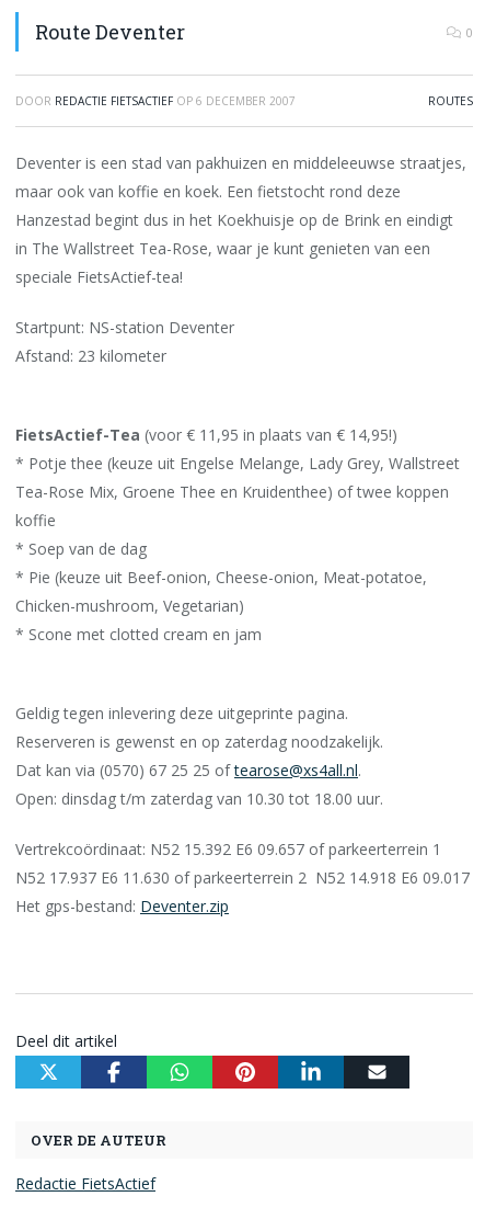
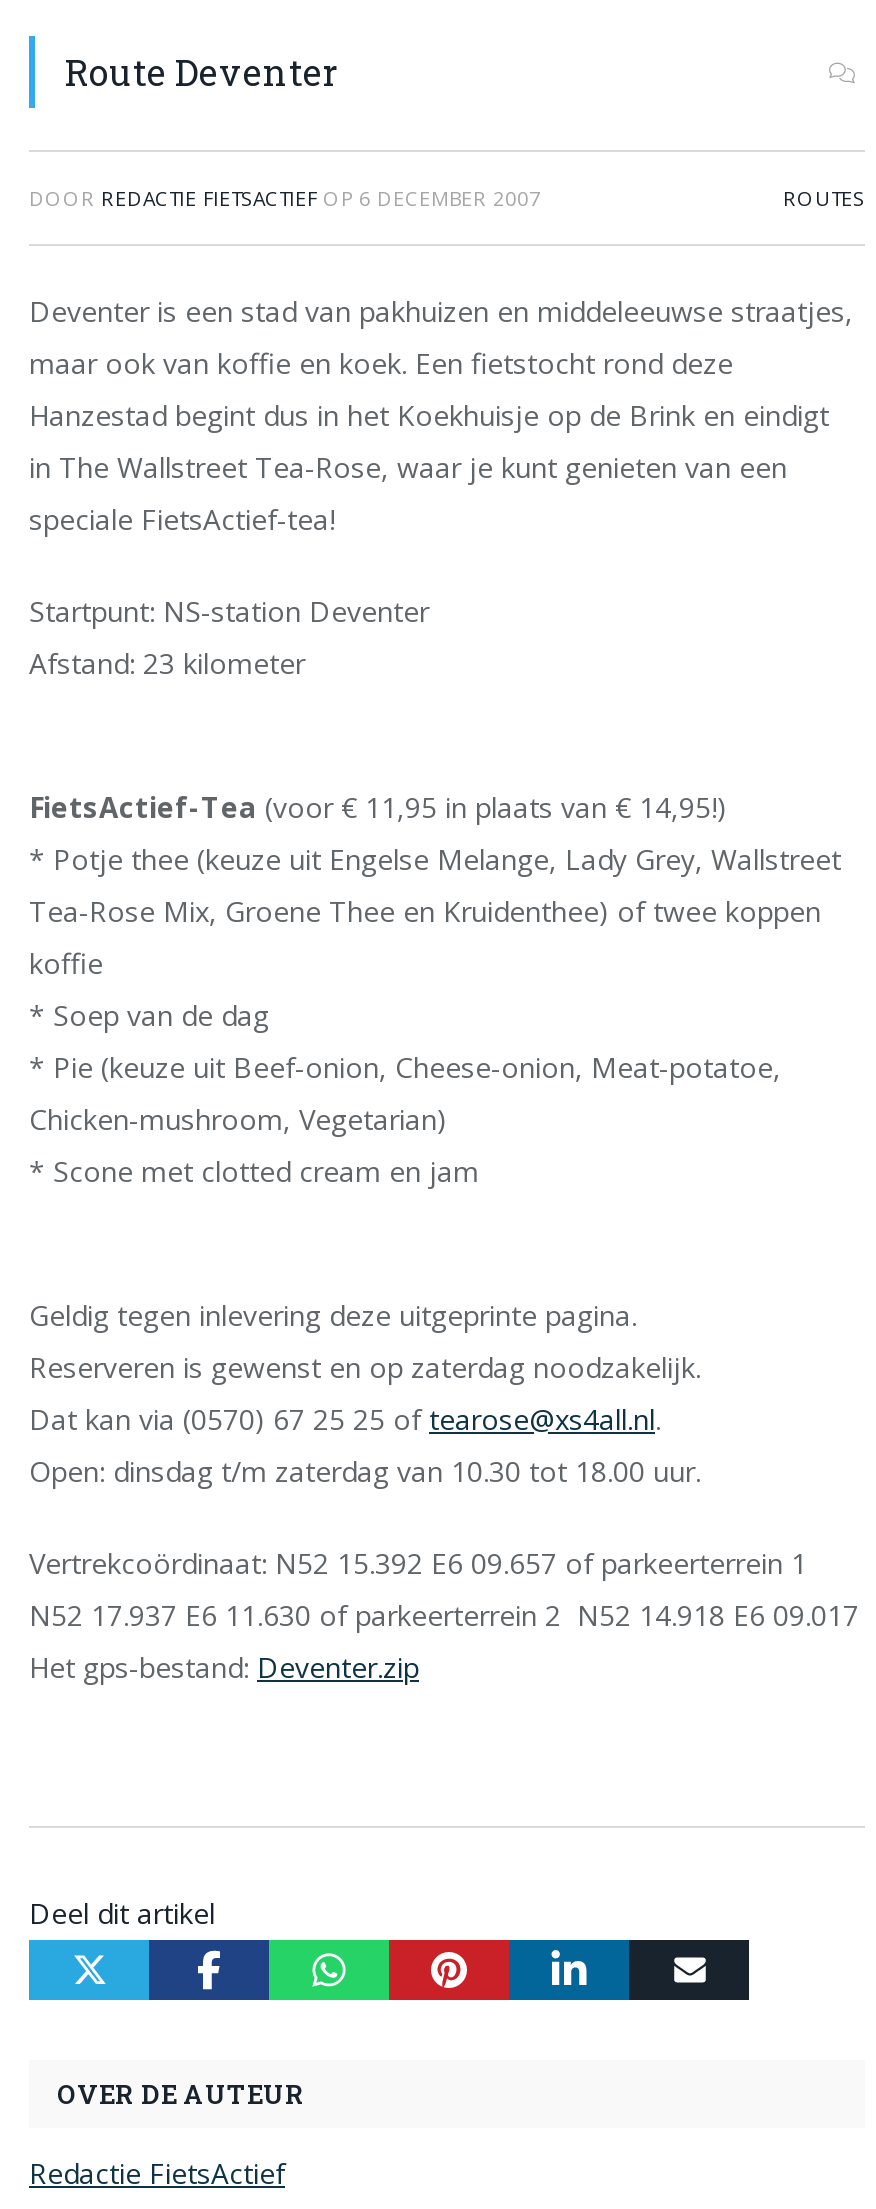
- 0
